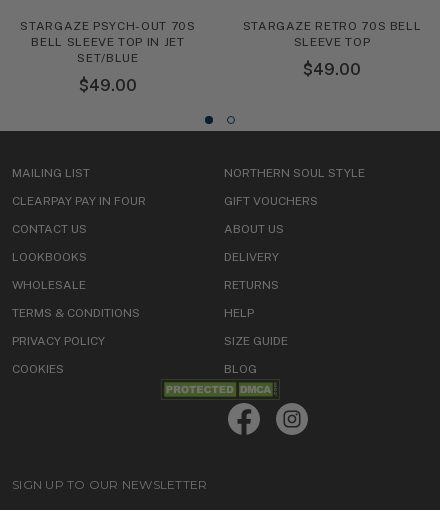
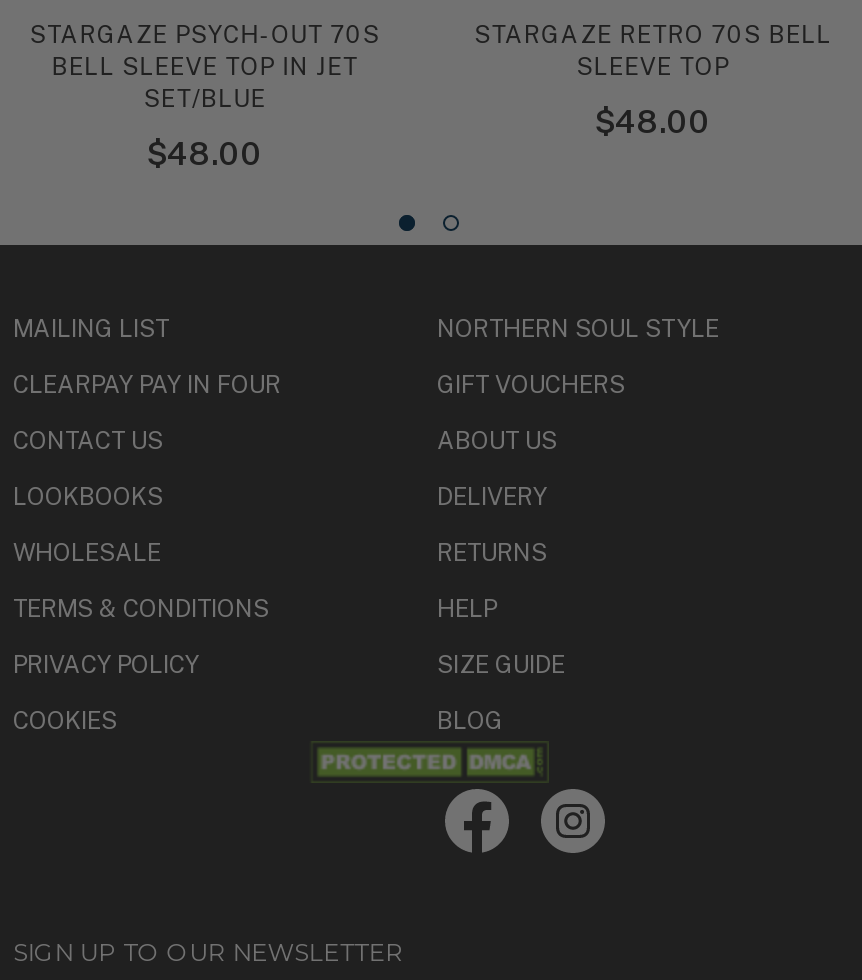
- $‌49.00
+ $‌48.00

- $‌49.00
+ $‌48.00
